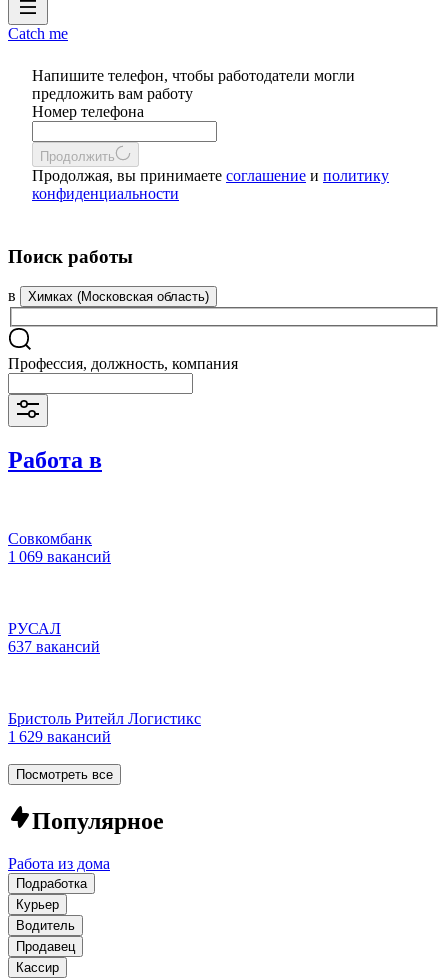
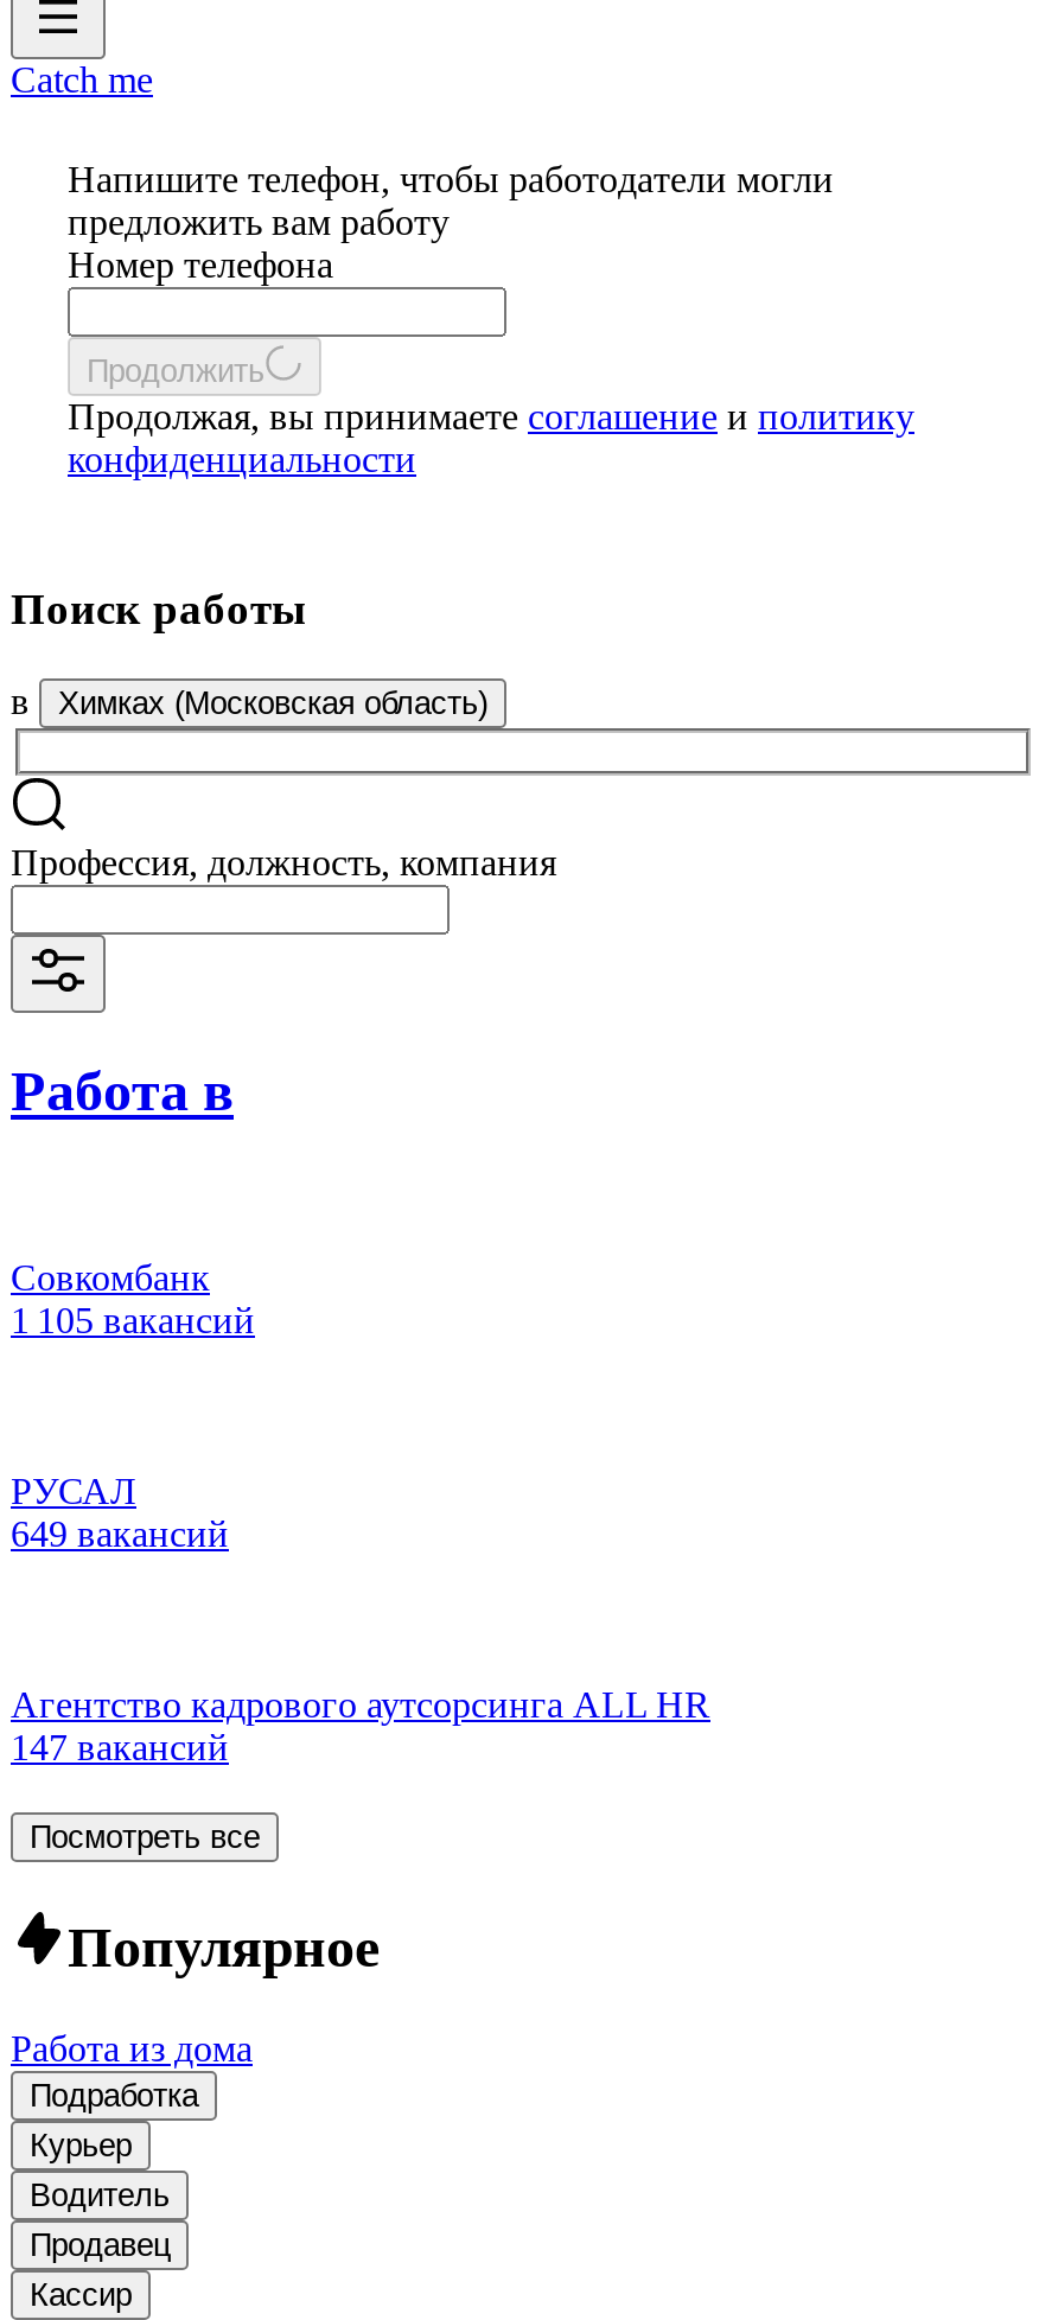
- 1 069 вакансий
+ 1 105 вакансий

- 637 вакансий
+ 649 вакансий

- Бристоль Ритейл Логистикс
- 1 629 вакансий
+ Агентство кадрового аутсорсинга ALL HR
+ 147 вакансий
